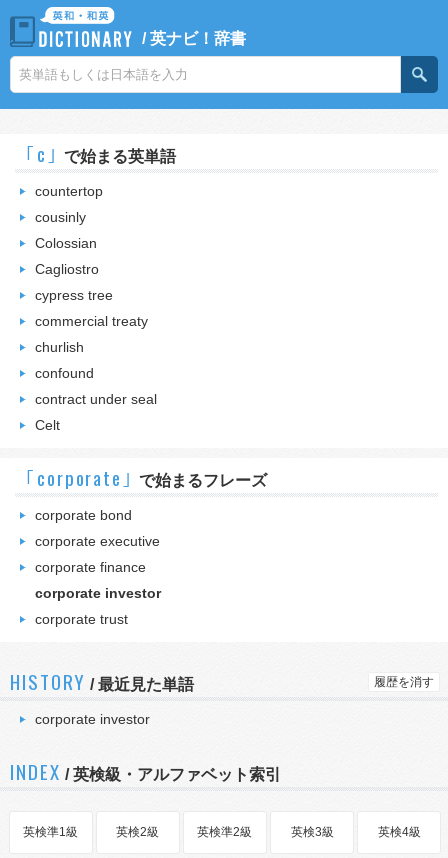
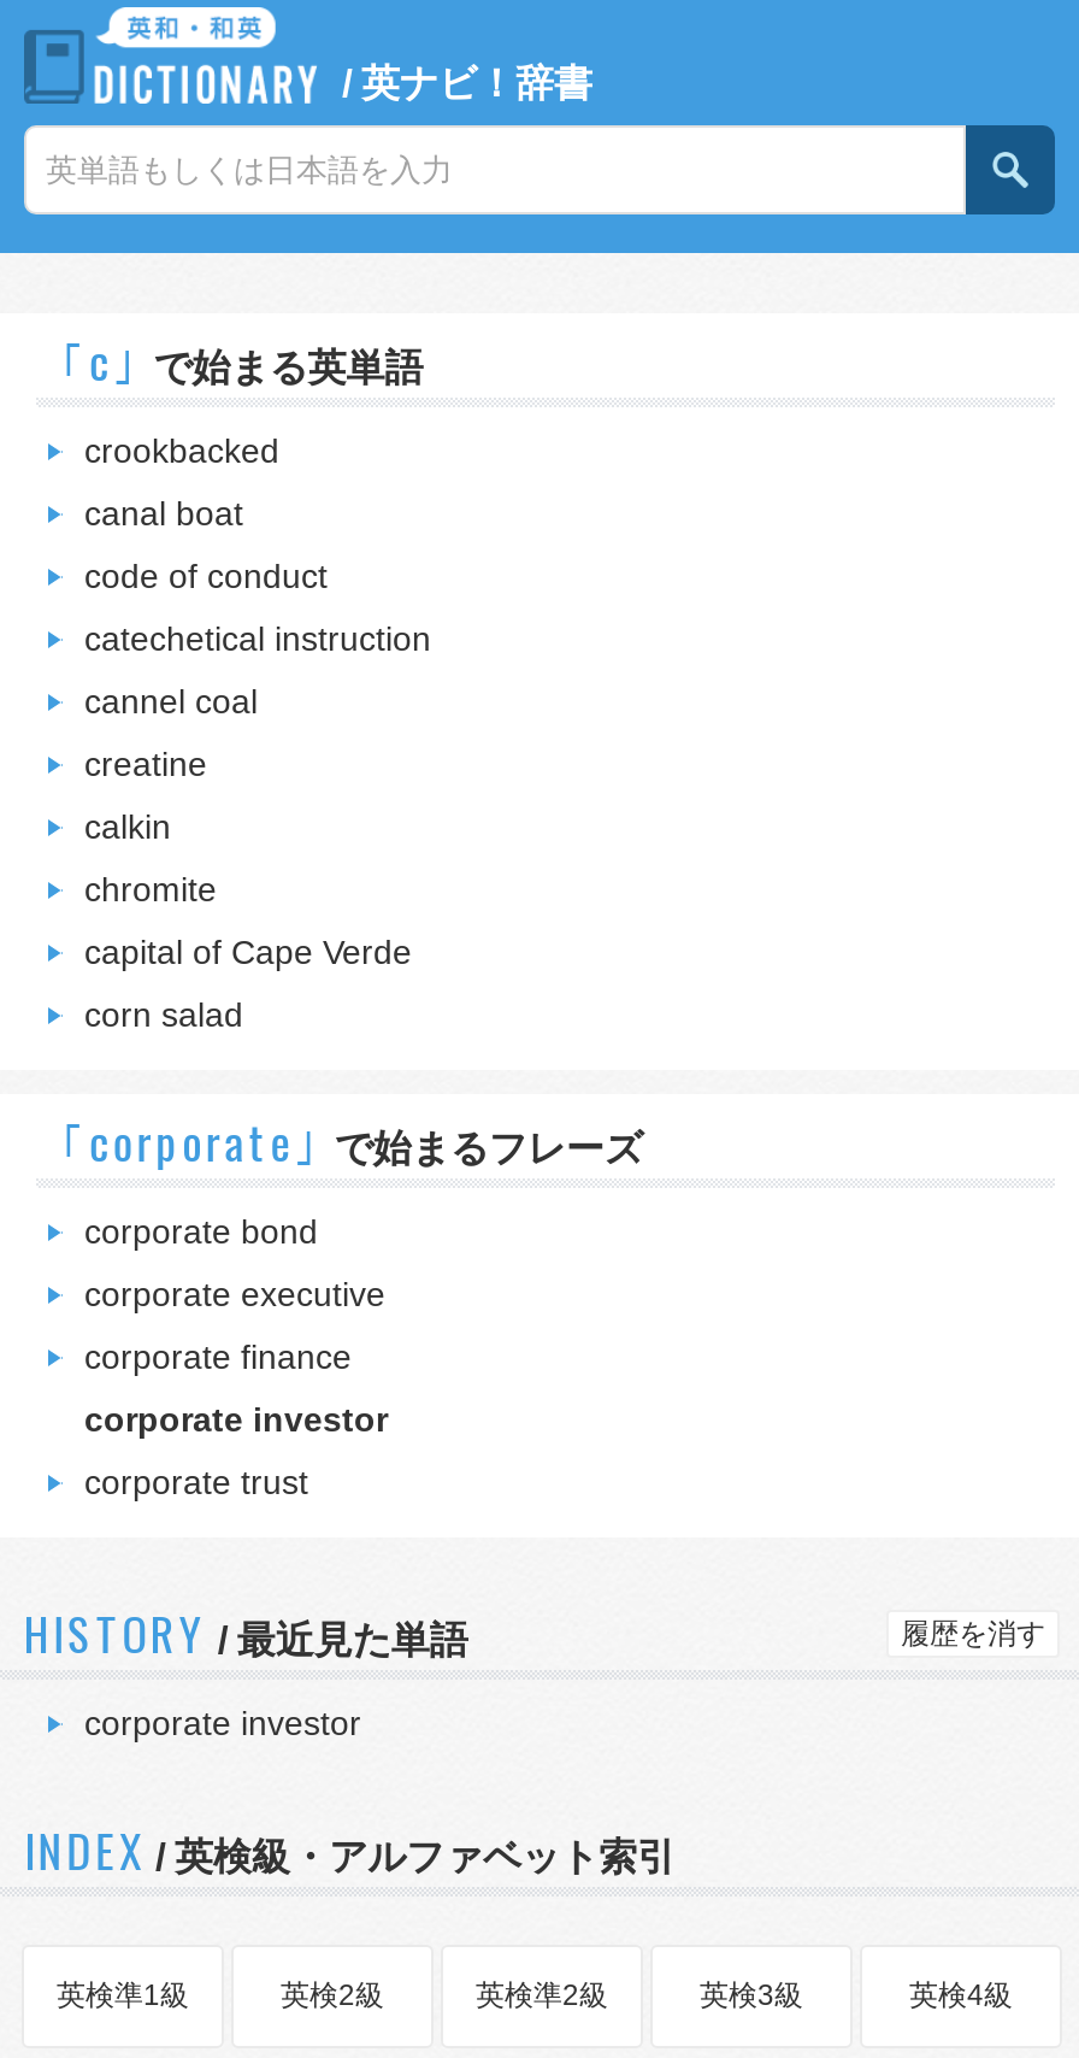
- countertop
+ crookbacked

- cousinly
+ canal boat

- Colossian
+ code of conduct

- Cagliostro
+ catechetical instruction

- cypress tree
+ cannel coal

- commercial treaty
+ creatine

- churlish
+ calkin

- confound
+ chromite

- contract under seal
+ capital of Cape Verde

- Celt
+ corn salad
